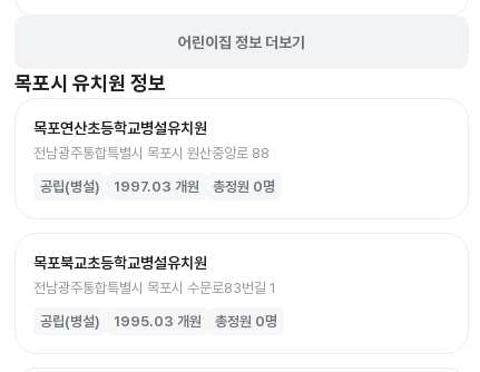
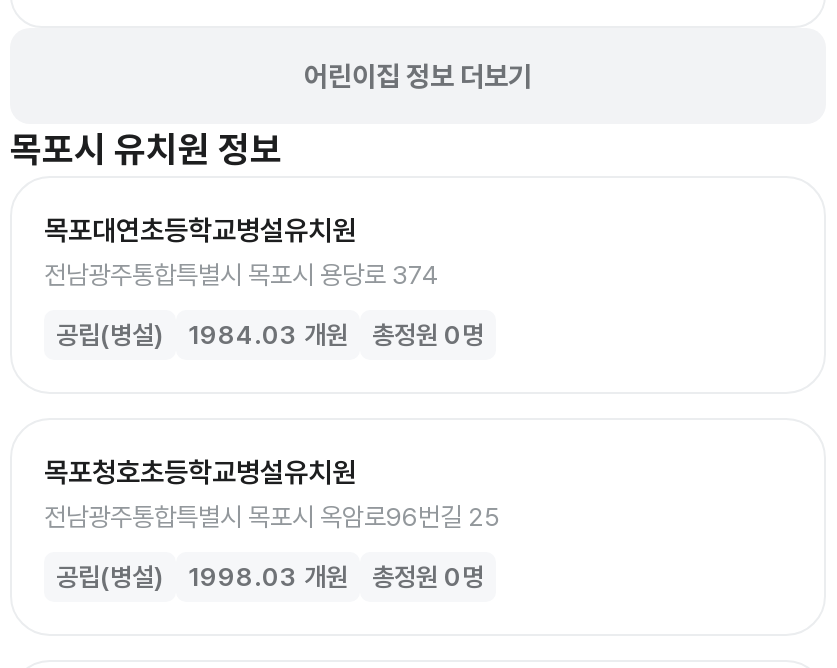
- 목포연산초등학교병설유치원
- 전남광주통합특별시 목포시 원산중앙로 88
+ 목포대연초등학교병설유치원
+ 전남광주통합특별시 목포시 용당로 374

- 공립(병설) 1997.03 개원 총정원 0명
+ 공립(병설) 1984.03 개원 총정원 0명

- 목포북교초등학교병설유치원
- 전남광주통합특별시 목포시 수문로83번길 1
+ 목포청호초등학교병설유치원
+ 전남광주통합특별시 목포시 옥암로96번길 25

- 공립(병설) 1995.03 개원 총정원 0명
+ 공립(병설) 1998.03 개원 총정원 0명
